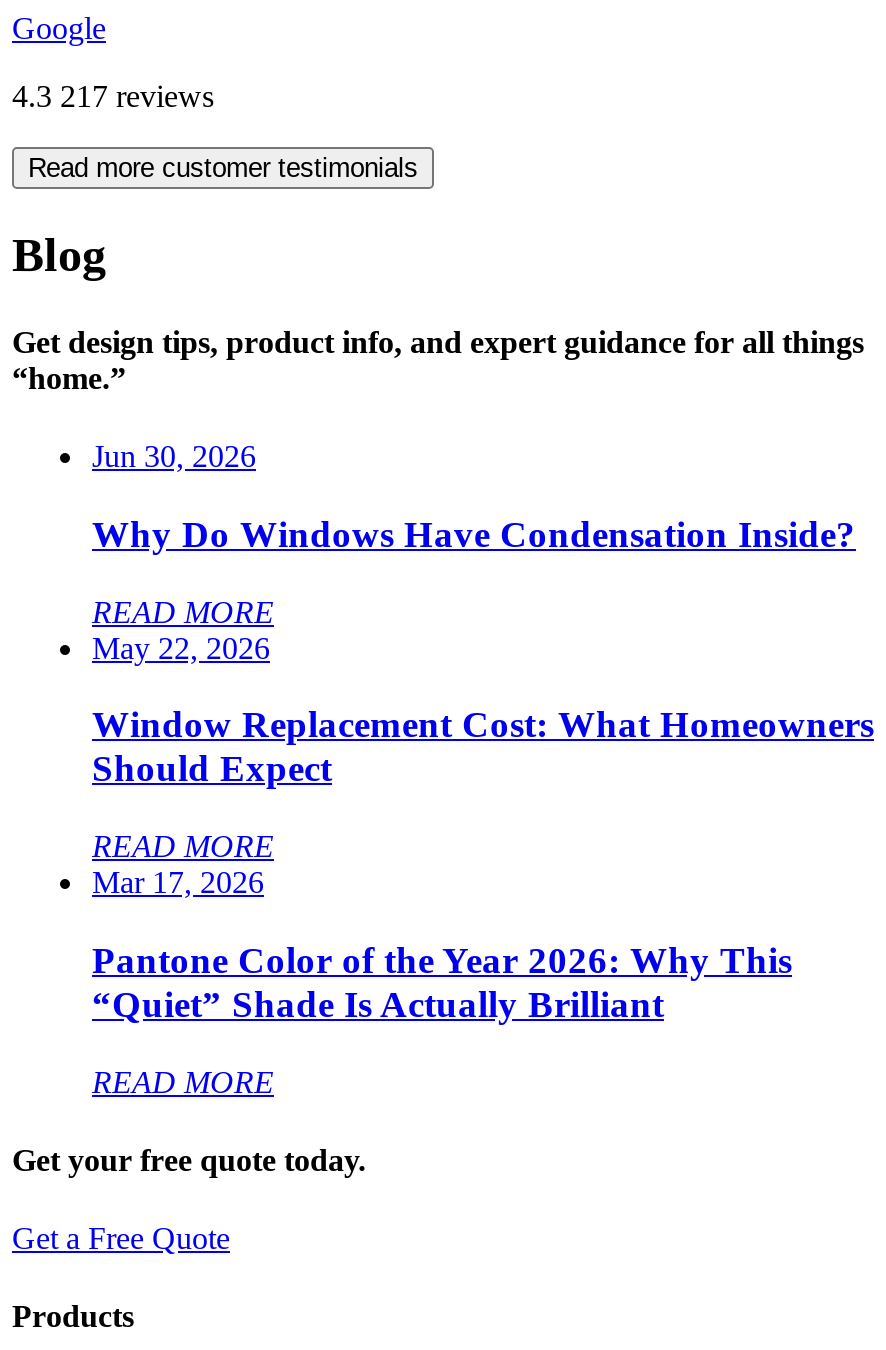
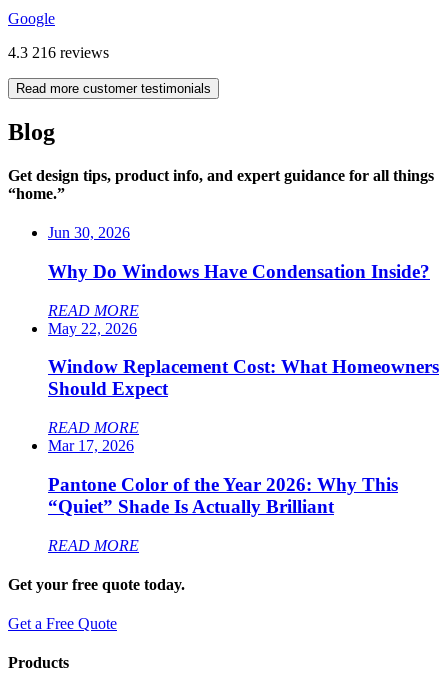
- 4.3 217 reviews
+ 4.3 216 reviews
